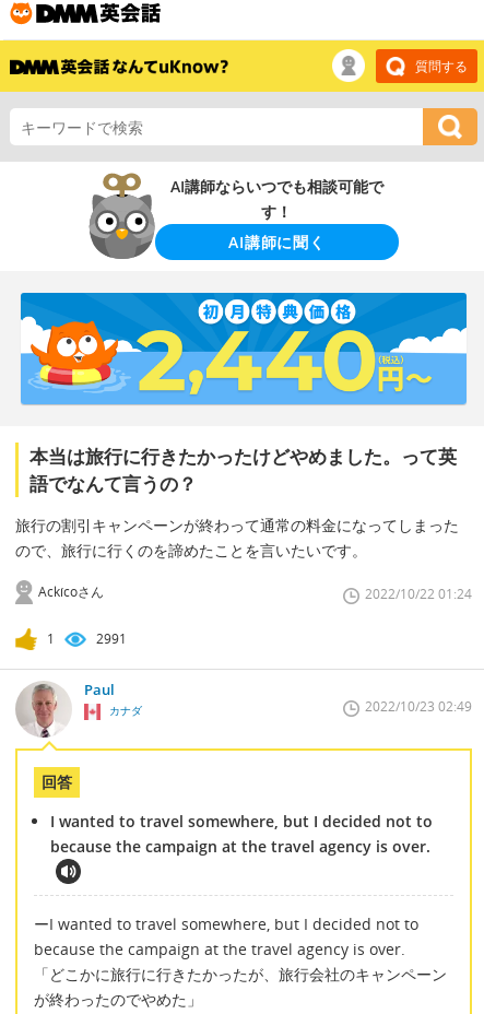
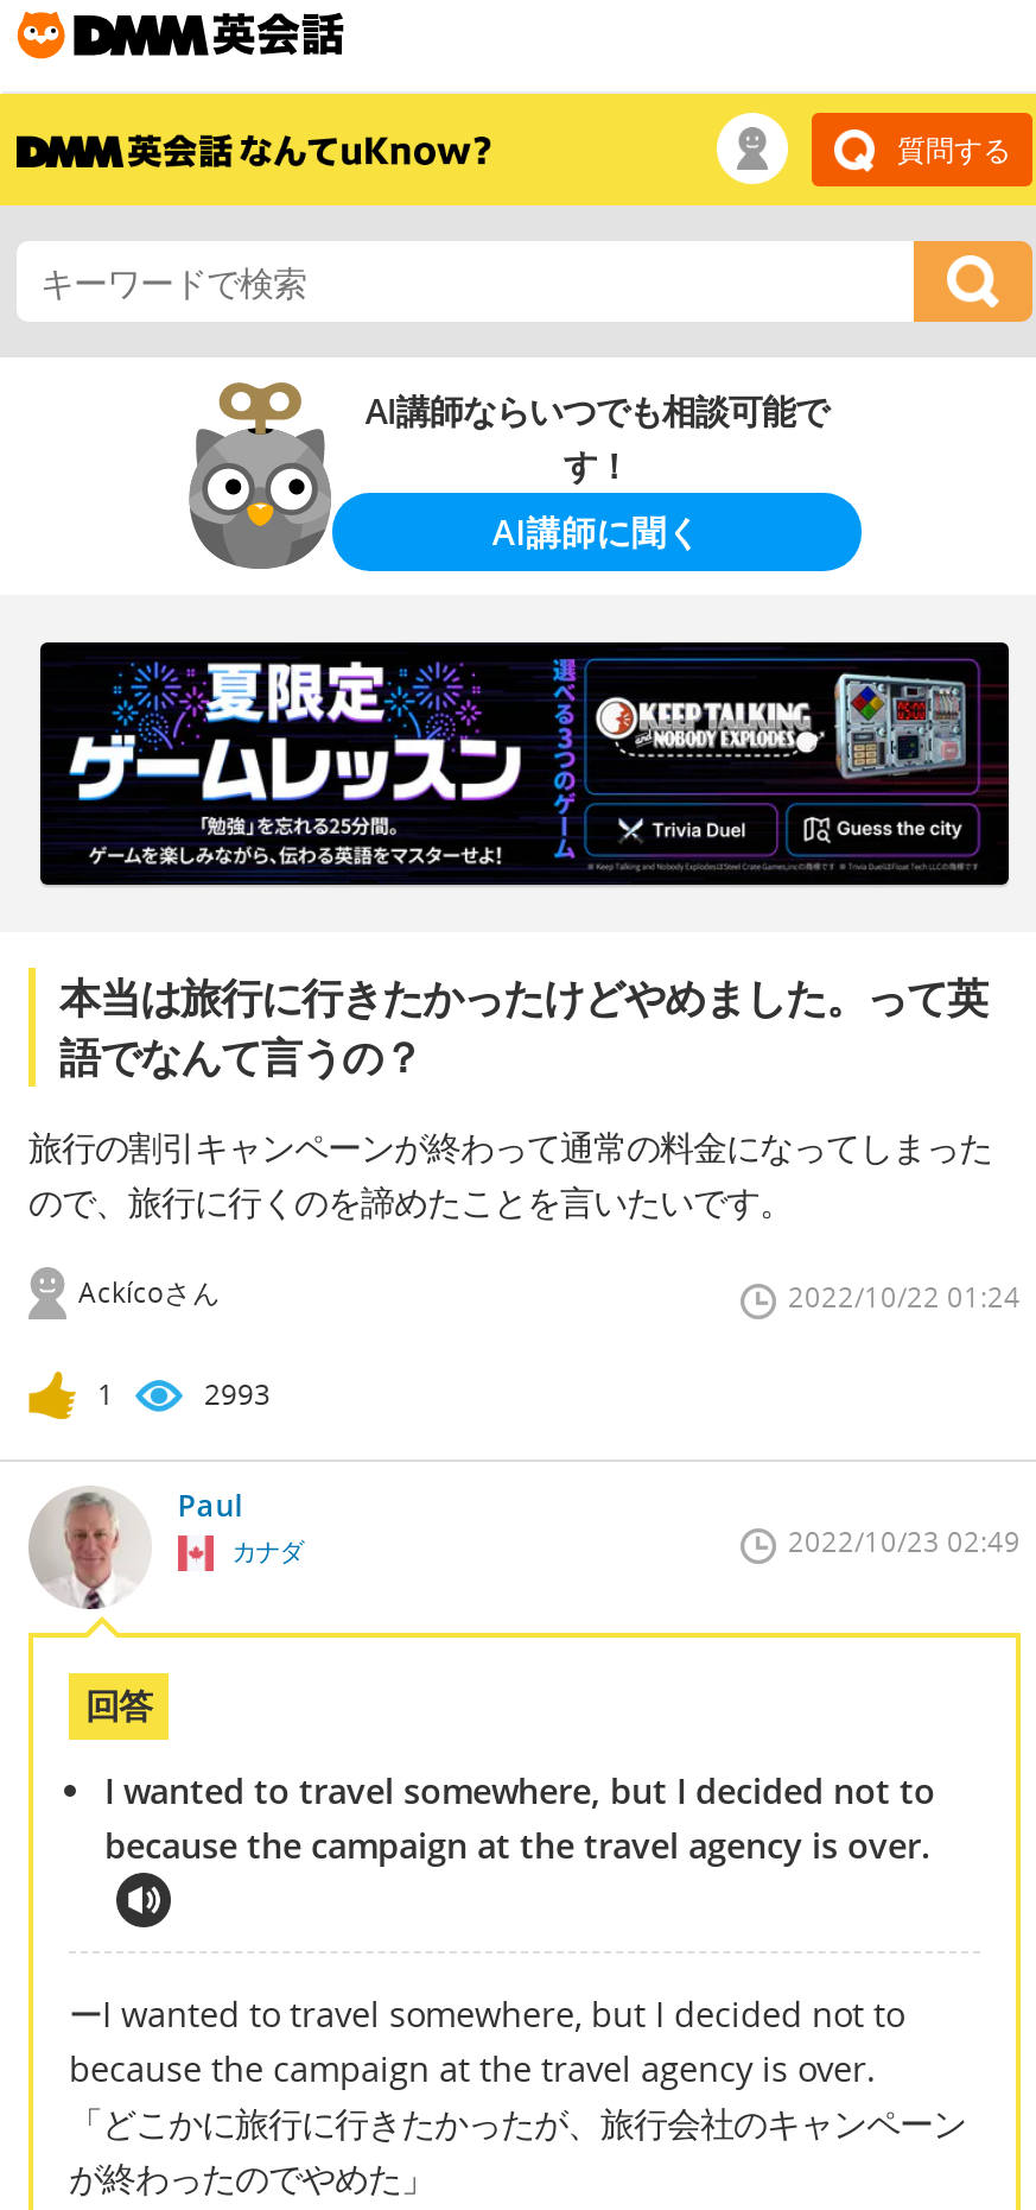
- [image]
+ [image]

- 2991
+ 2993
